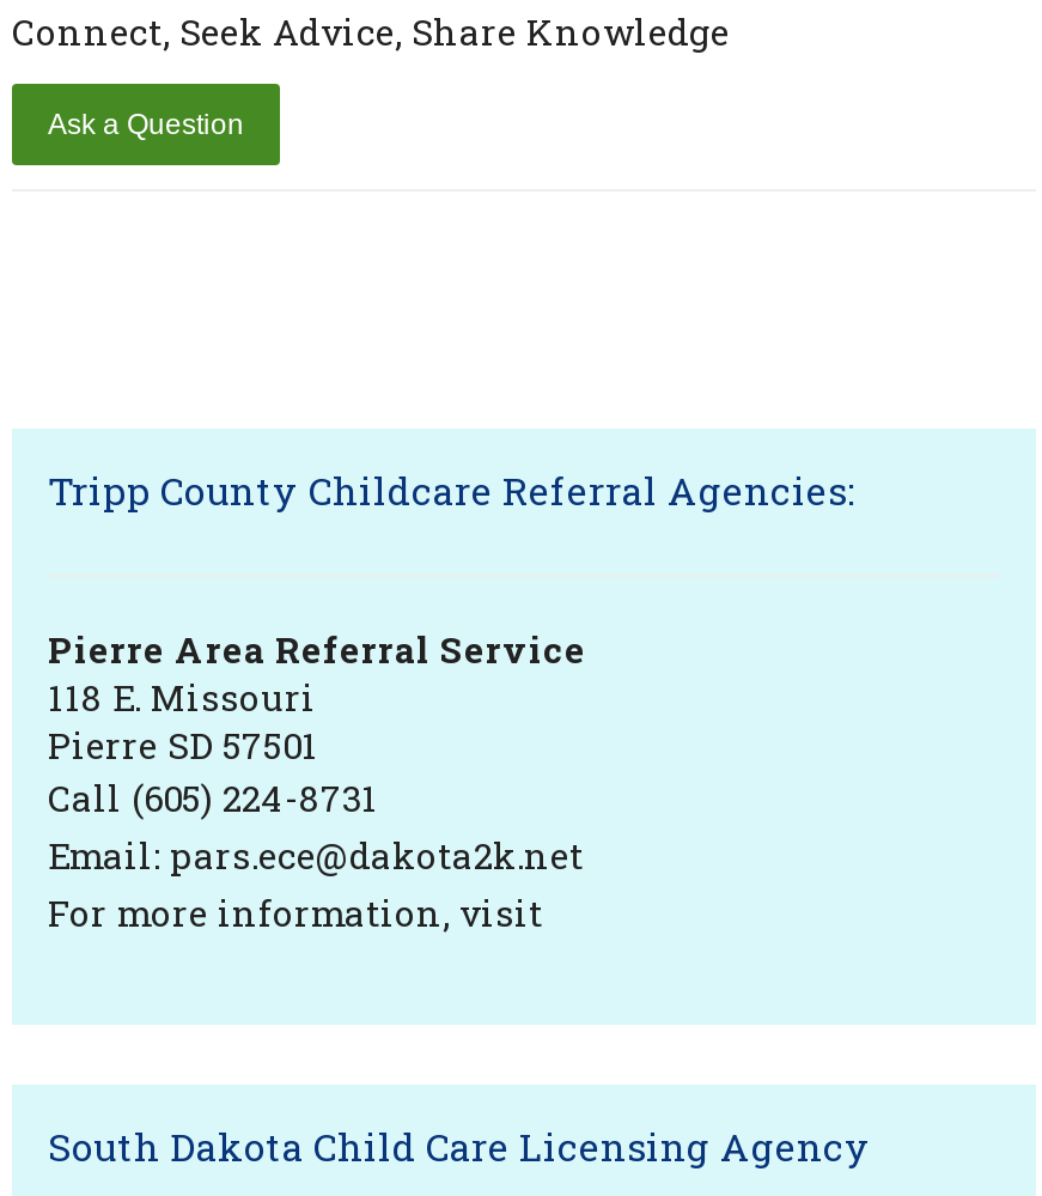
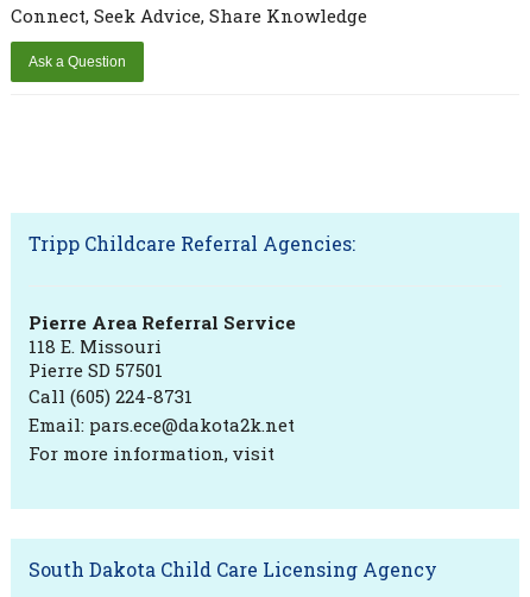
- Tripp County Childcare Referral Agencies:
+ Tripp Childcare Referral Agencies:
